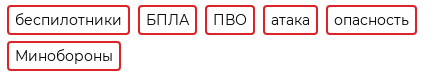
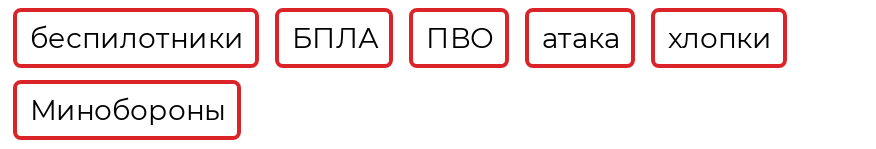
- опасность
+ хлопки
